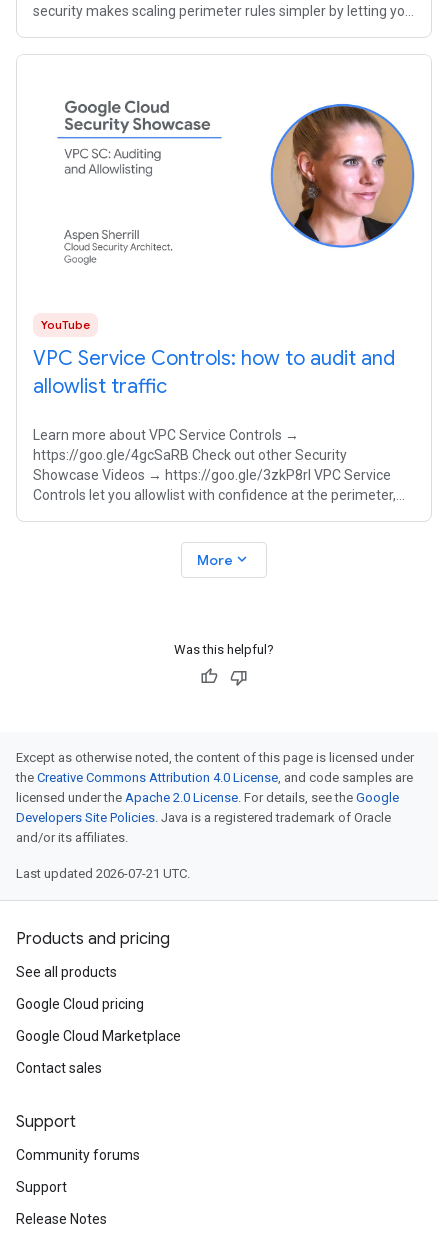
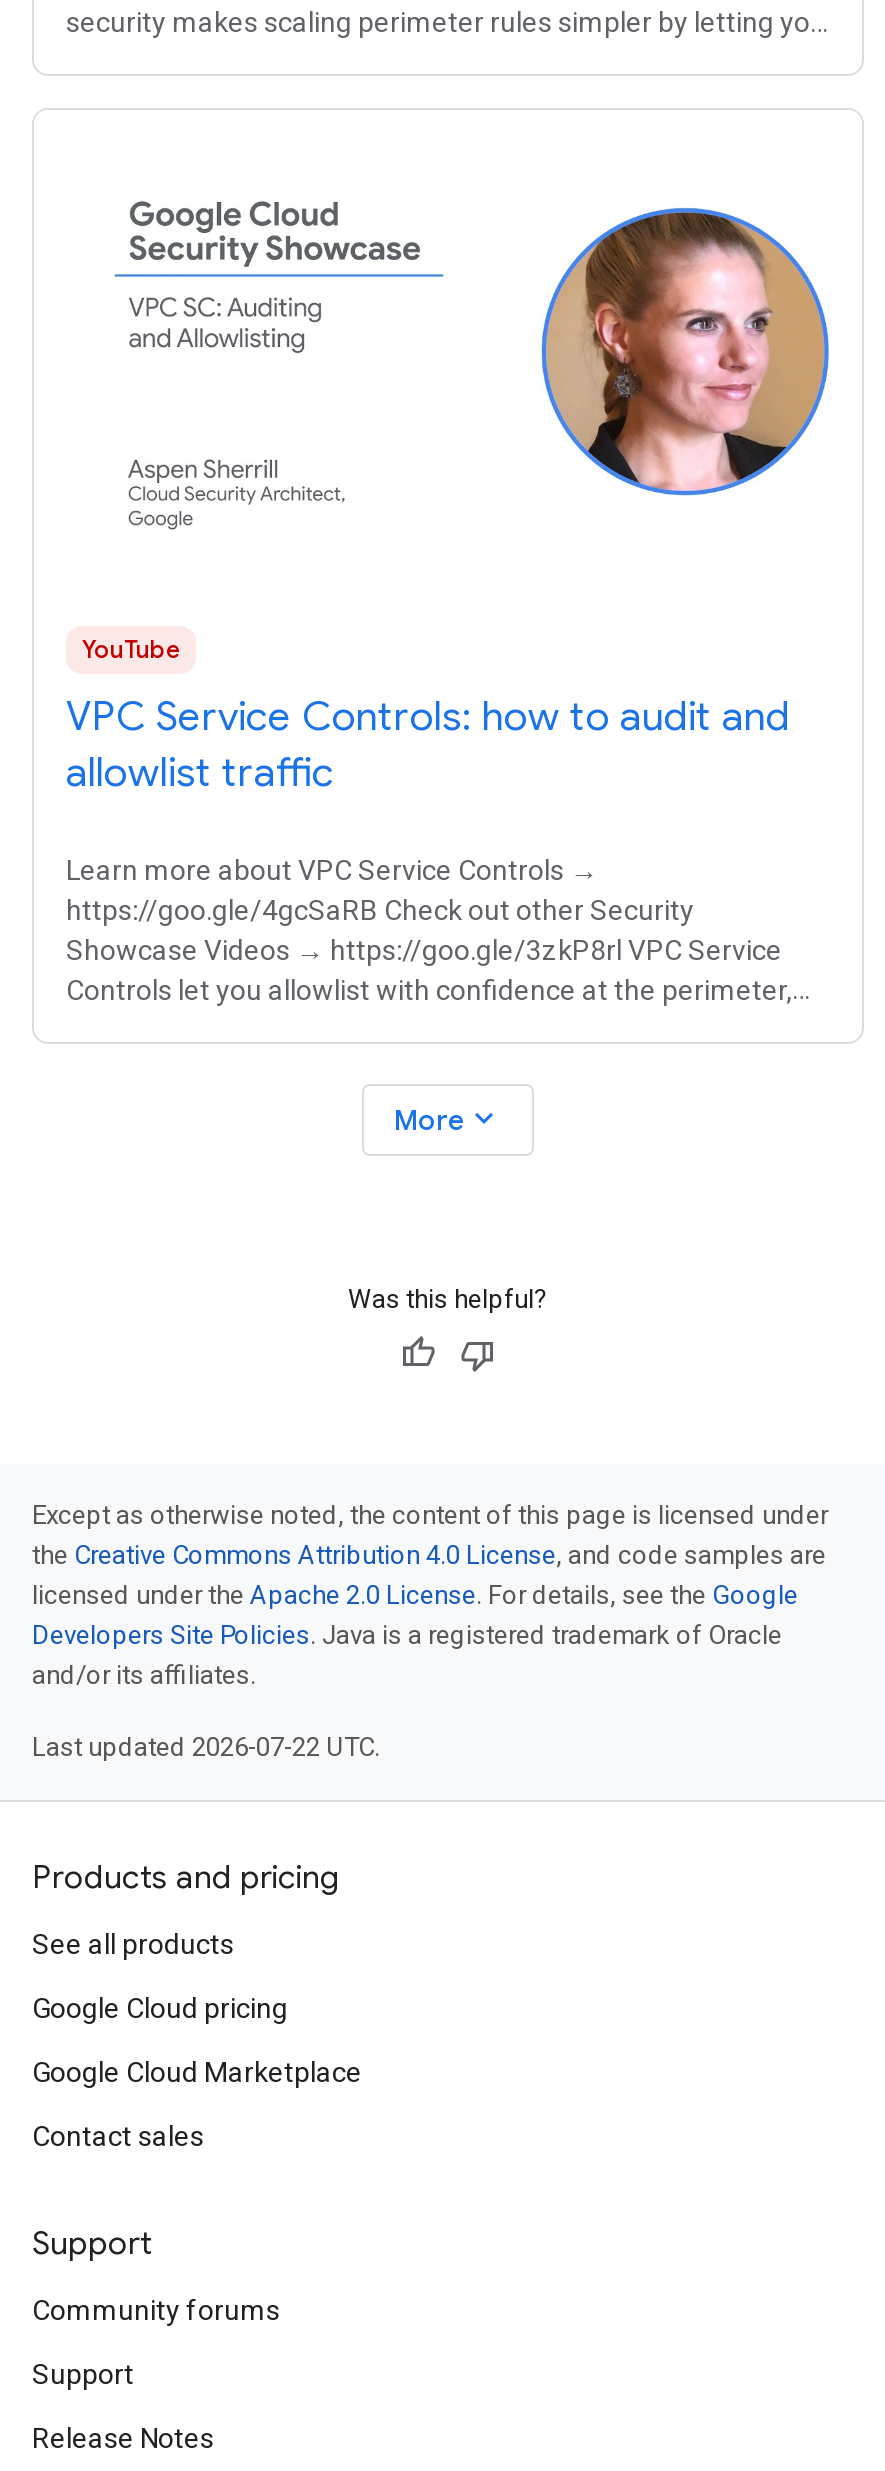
- Last updated 2026-07-21 UTC.
+ Last updated 2026-07-22 UTC.
